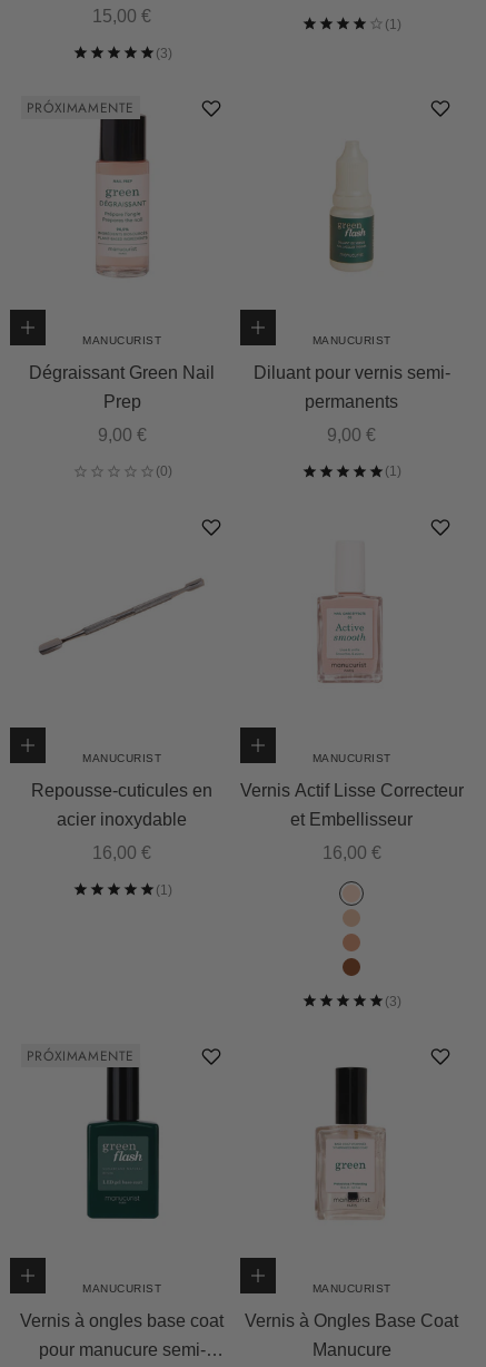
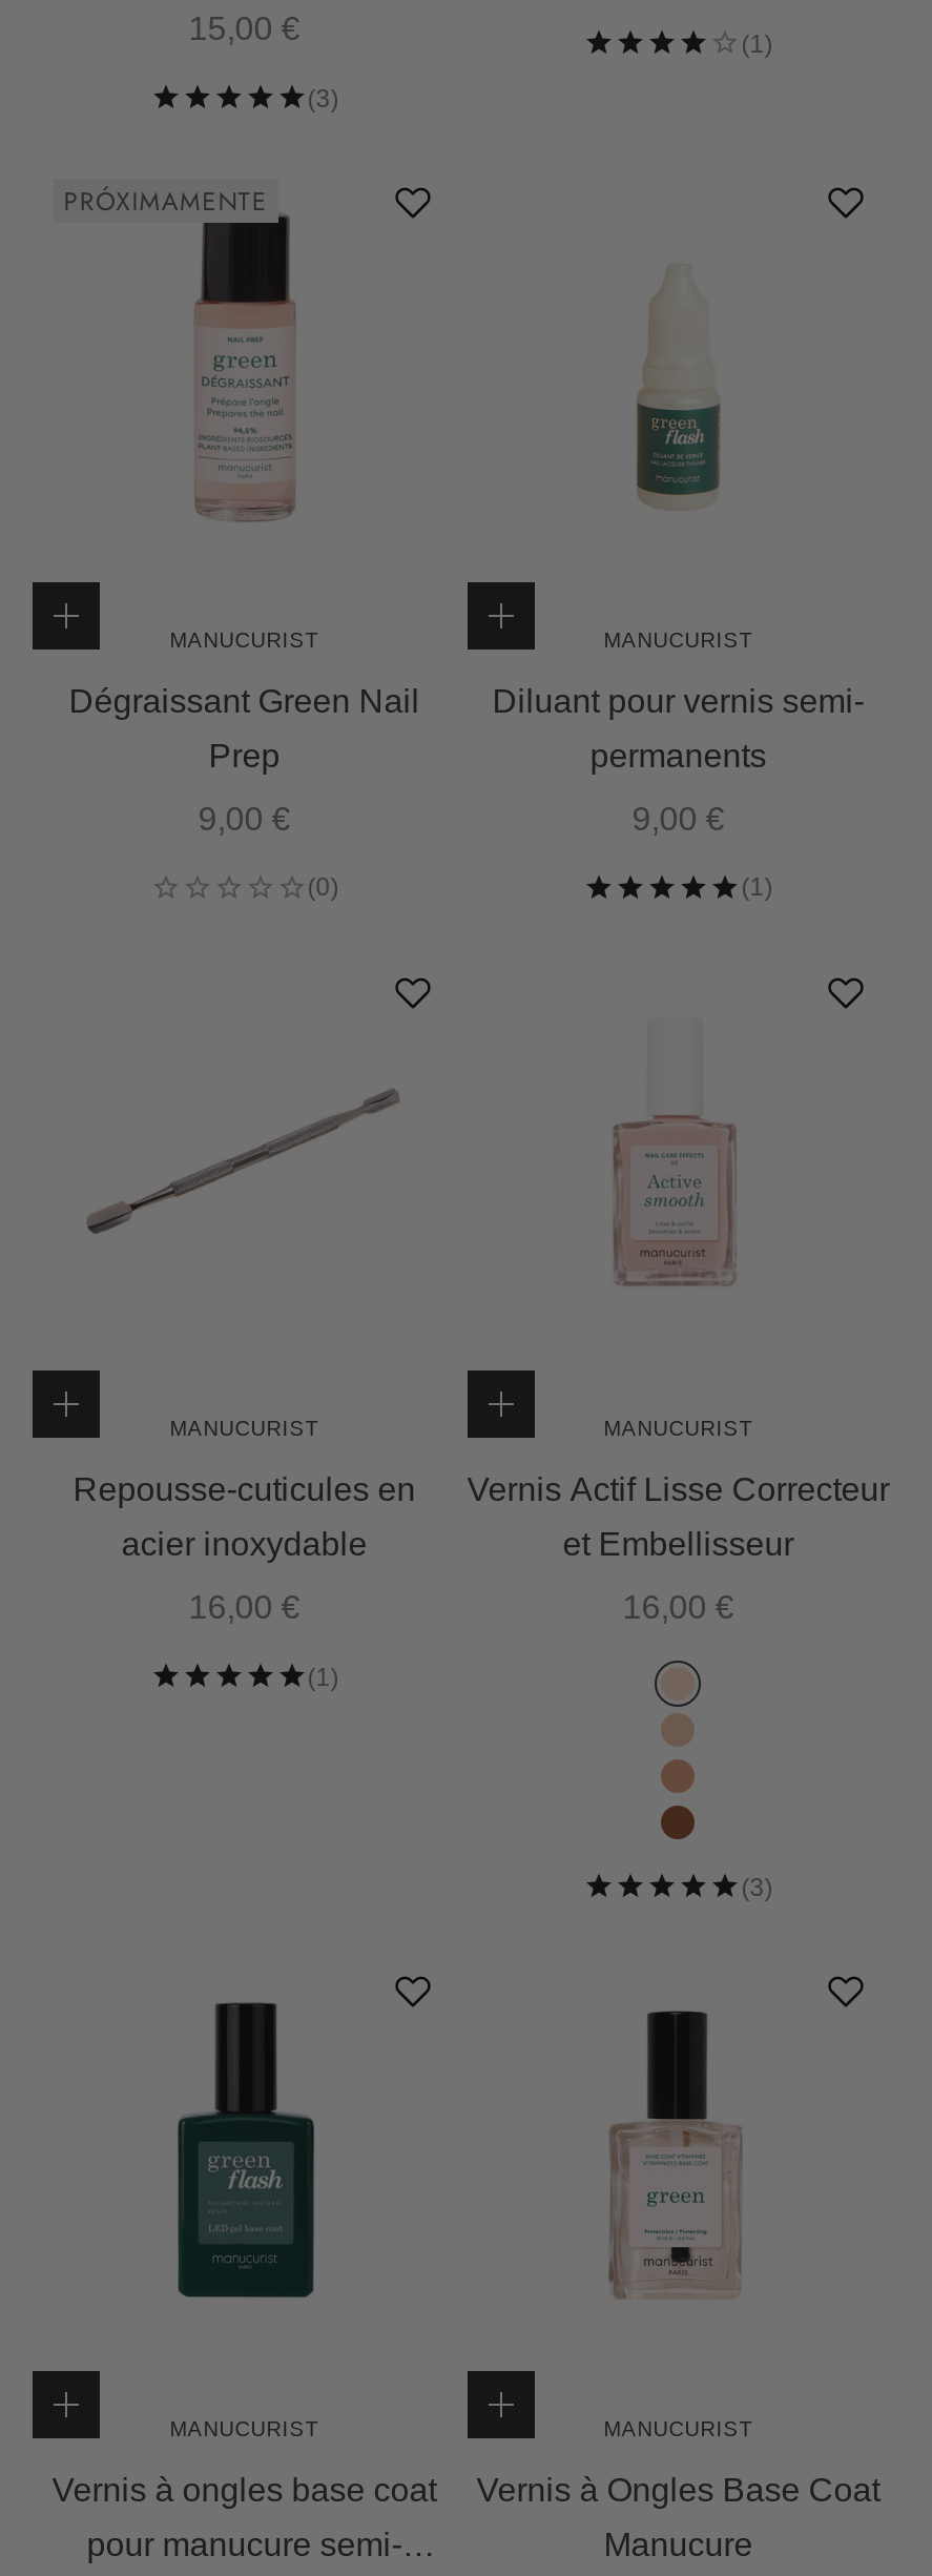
- PRÓXIMAMENTE
